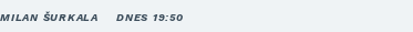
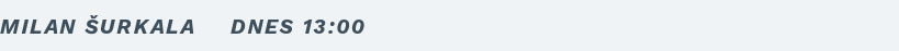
- MILAN ŠURKALA DNES 19:50
+ MILAN ŠURKALA DNES 13:00
